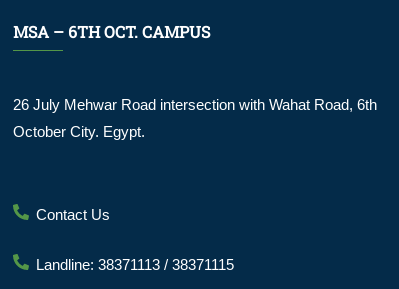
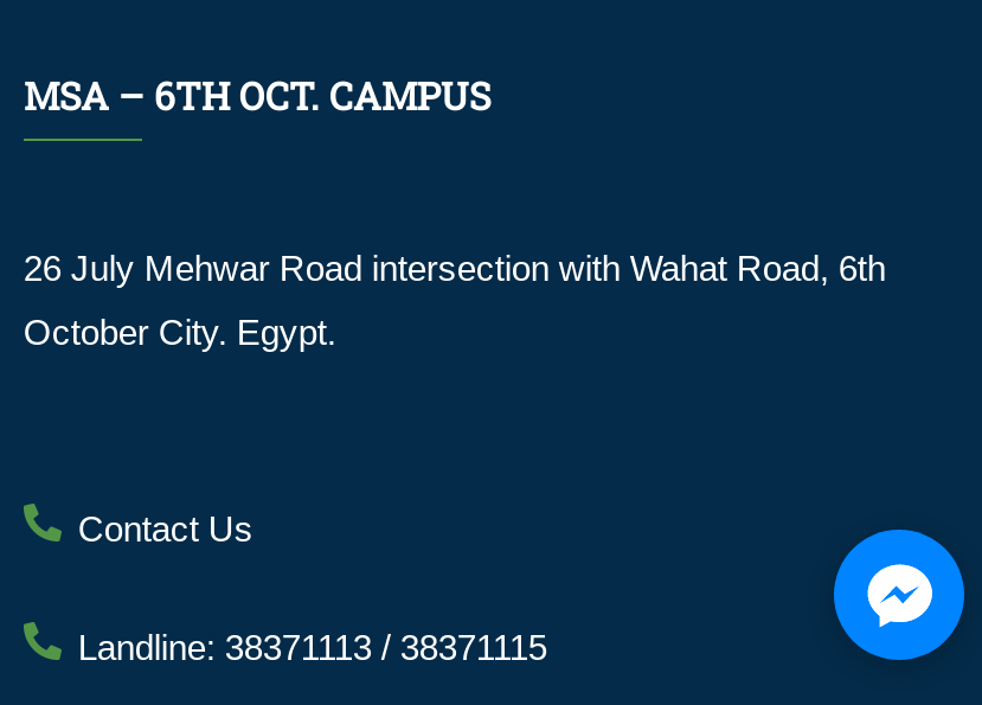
+ [image]
